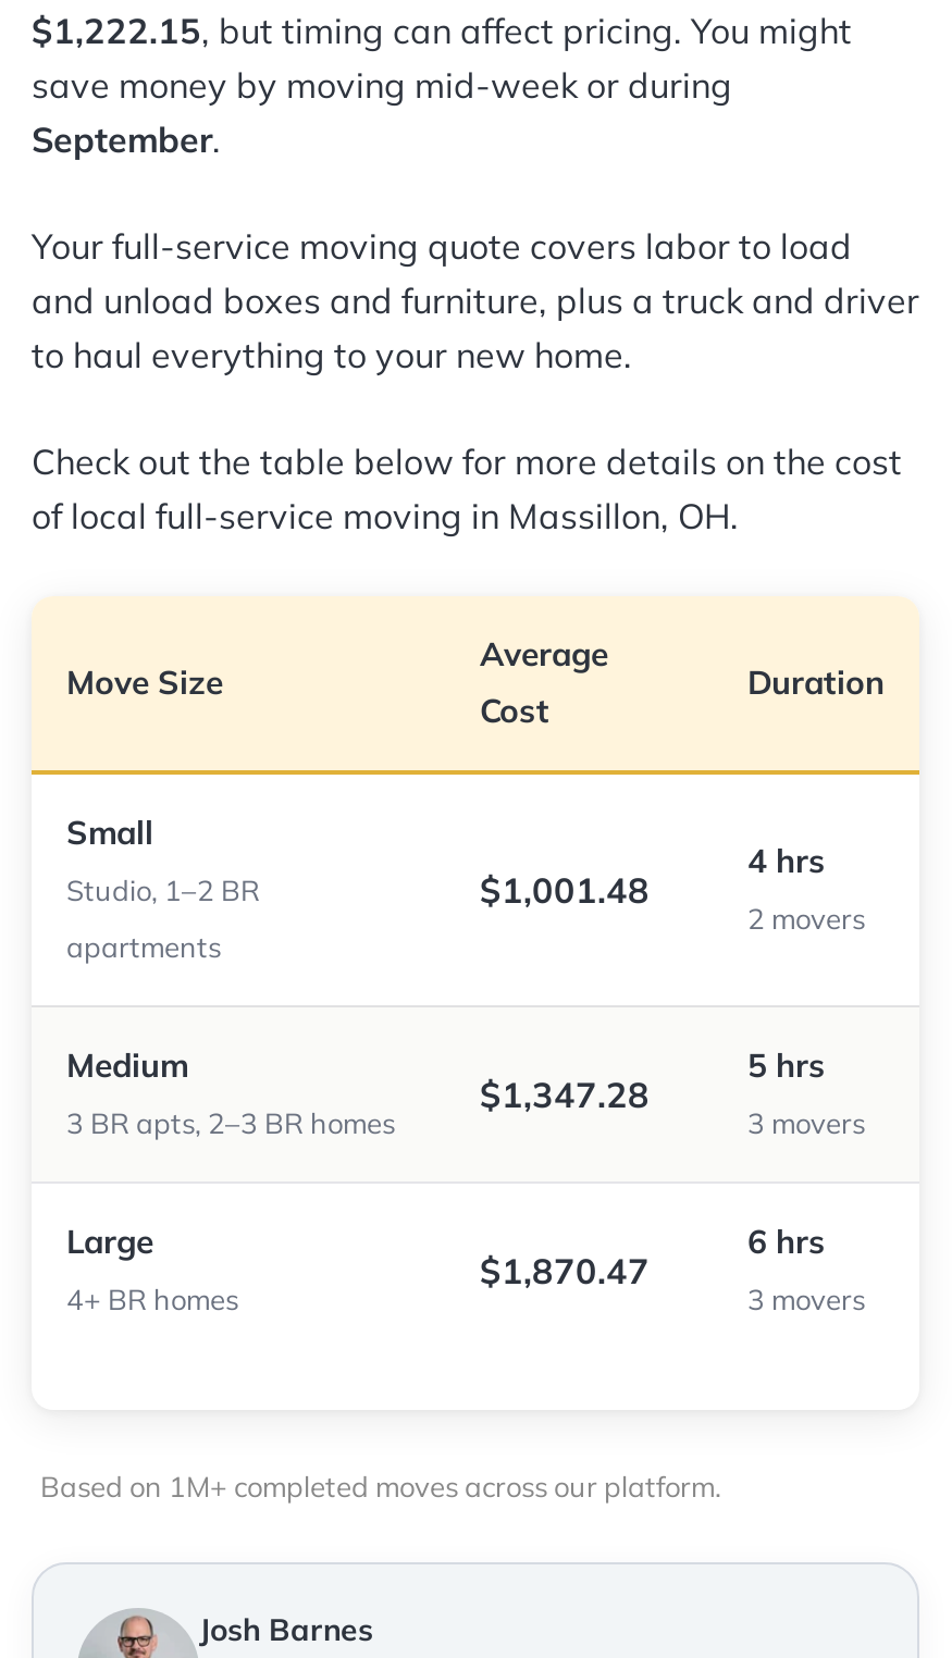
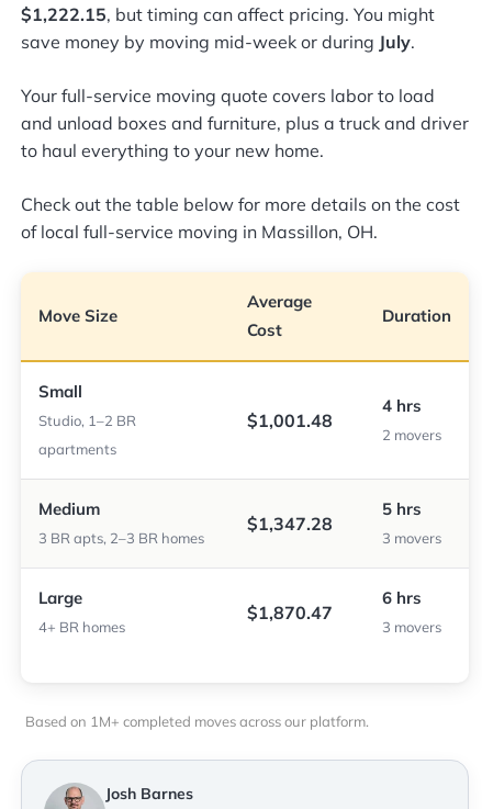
- save money by moving mid-week or during
- September.
+ save money by moving mid-week or during July.
